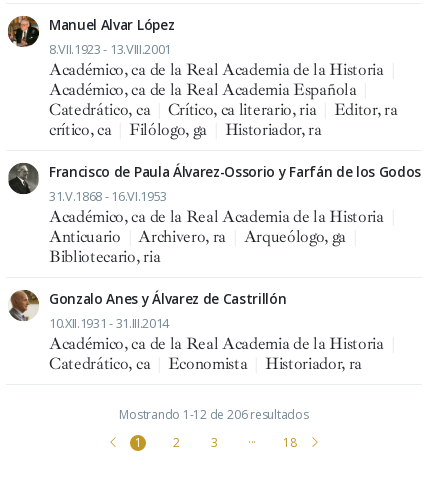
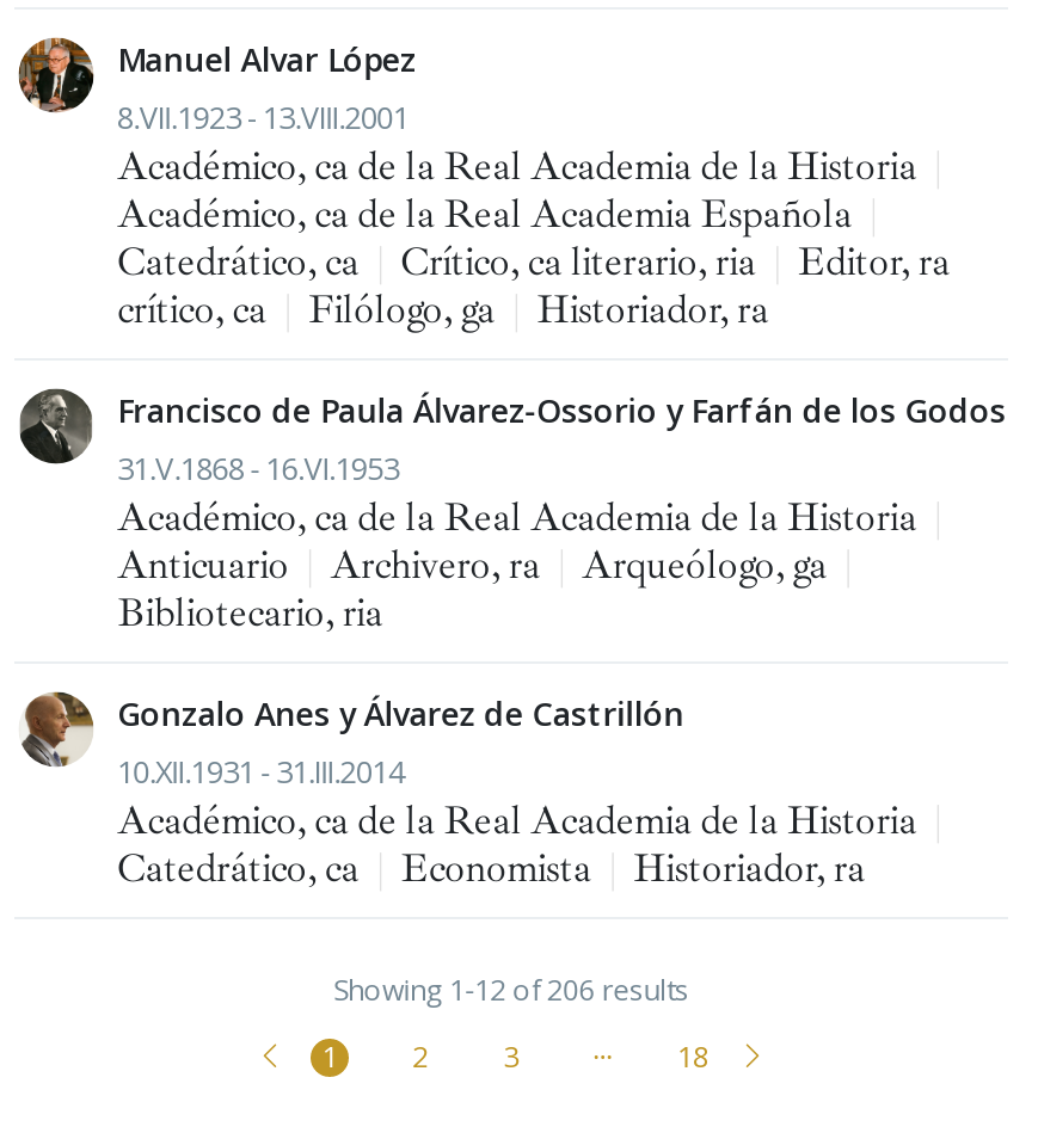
- Mostrando 1-12 de 206 resultados
+ Showing 1-12 of 206 results
